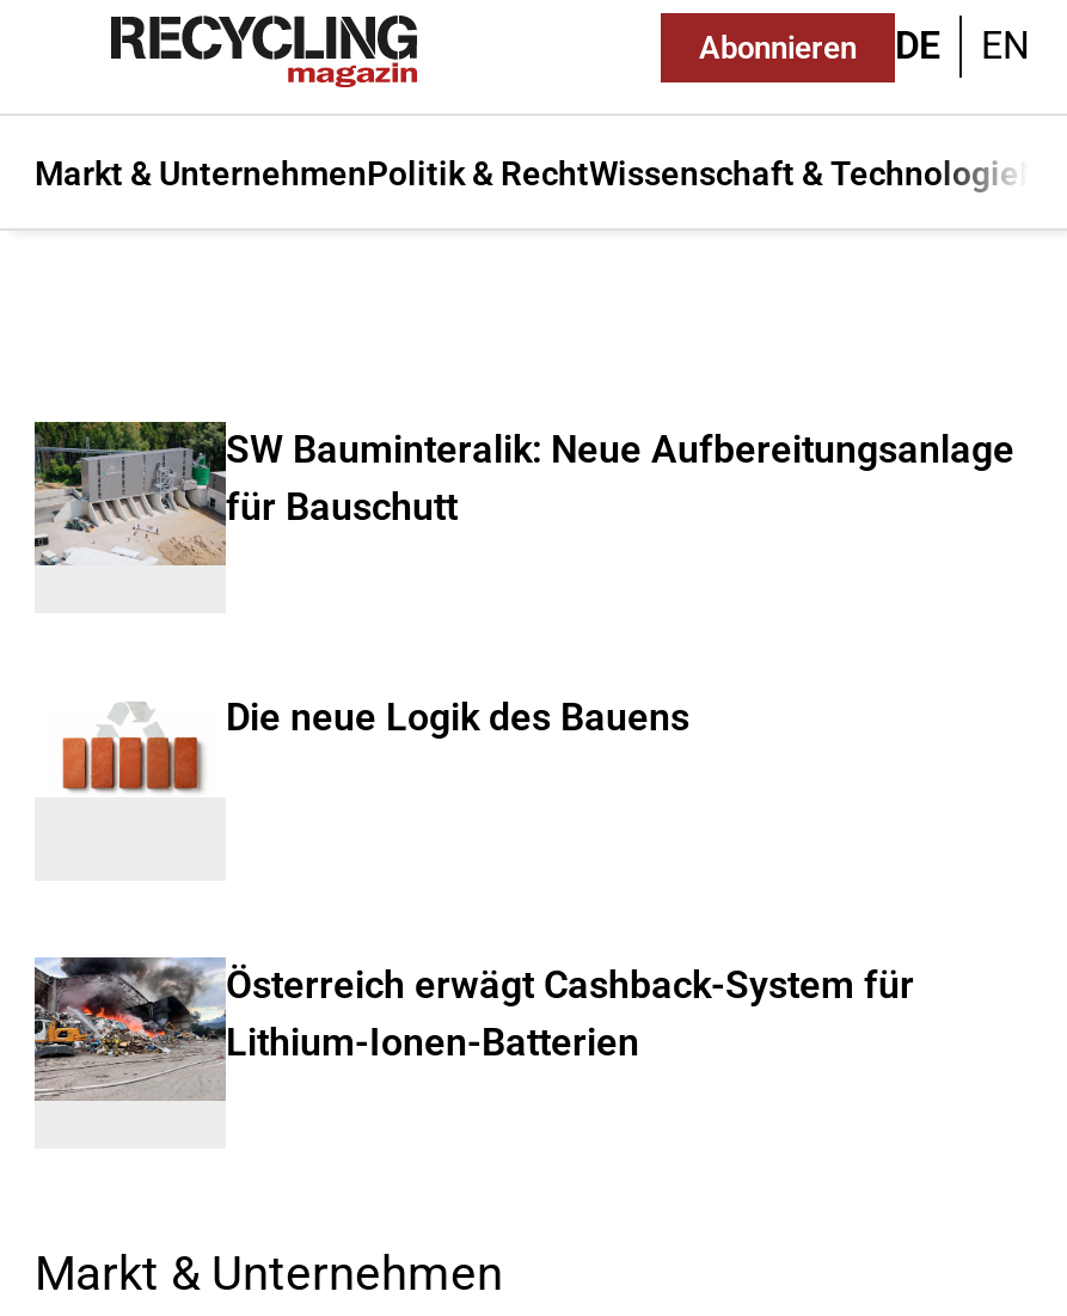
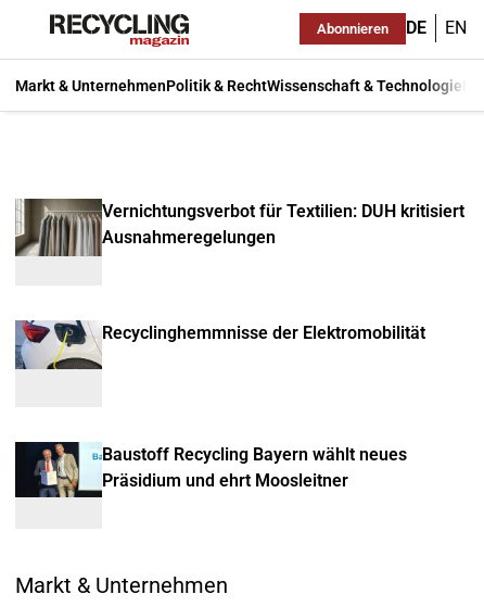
- [image]
- SW Bauminteralik: Neue Aufbereitungsanlage
- für Bauschutt
+ [image]
+ Vernichtungsverbot für Textilien: DUH kritisiert
+ Ausnahmeregelungen

- [image]
- Die neue Logik des Bauens
+ [image]
+ Recyclinghemmnisse der Elektromobilität

- [image]
- Österreich erwägt Cashback-System für
- Lithium-Ionen-Batterien
+ [image]
+ Baustoff Recycling Bayern wählt neues
+ Präsidium und ehrt Moosleitner
